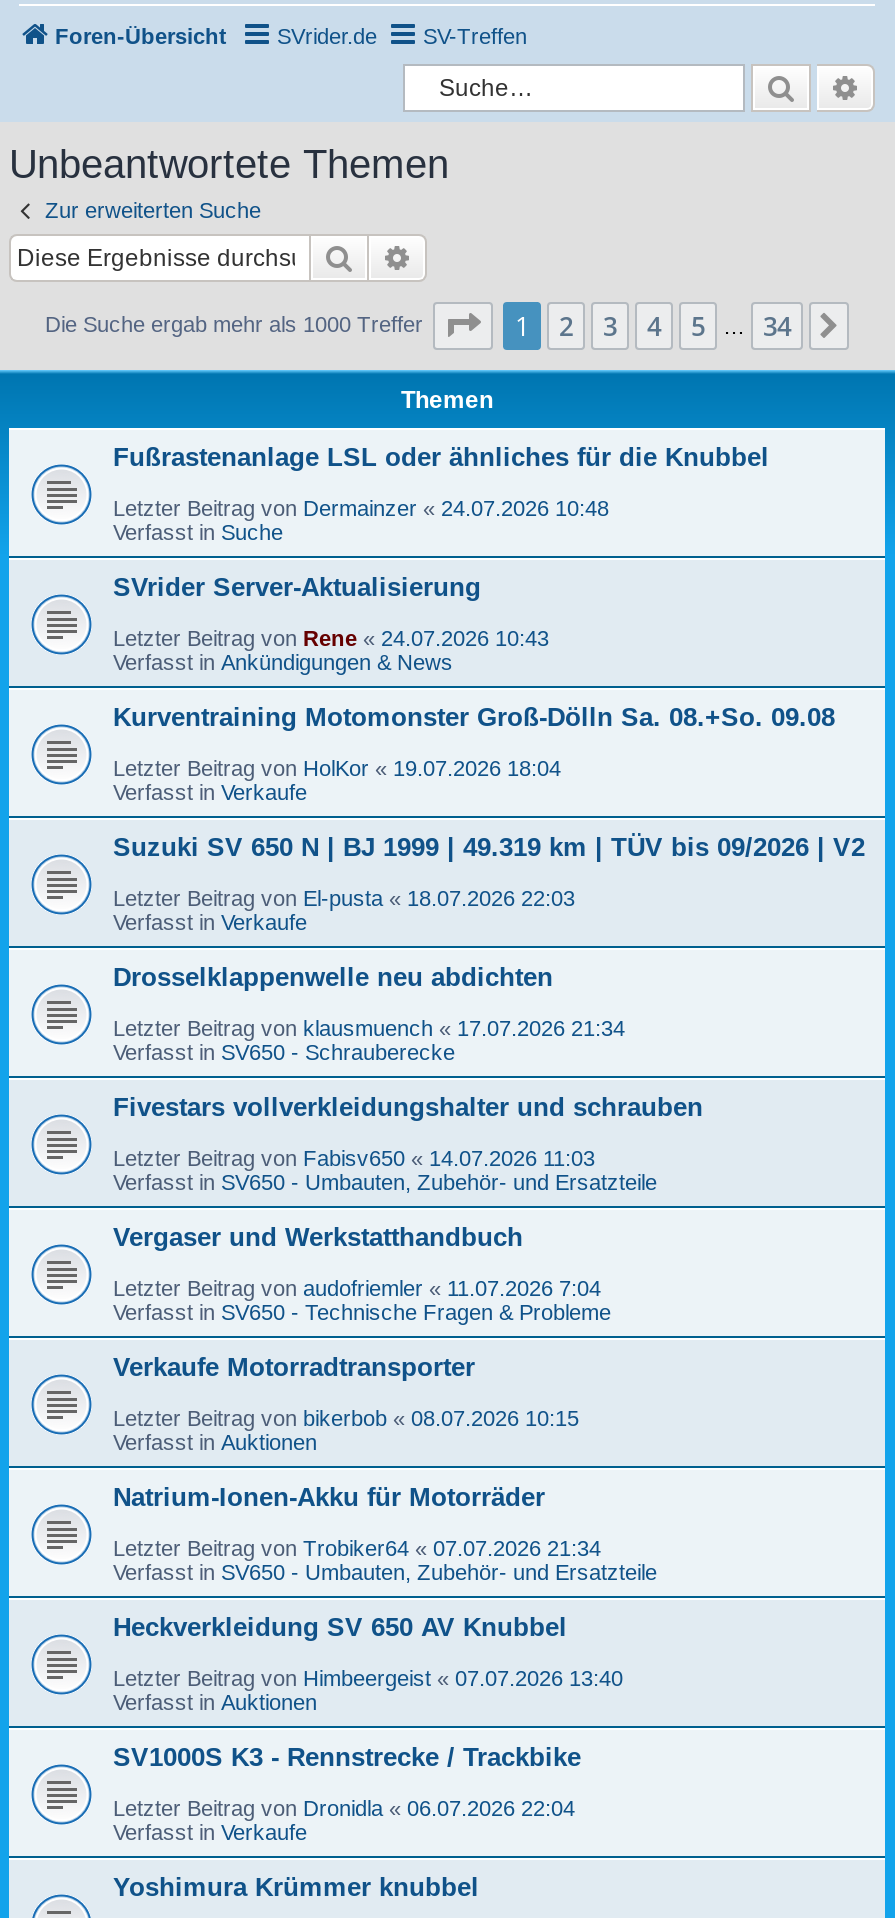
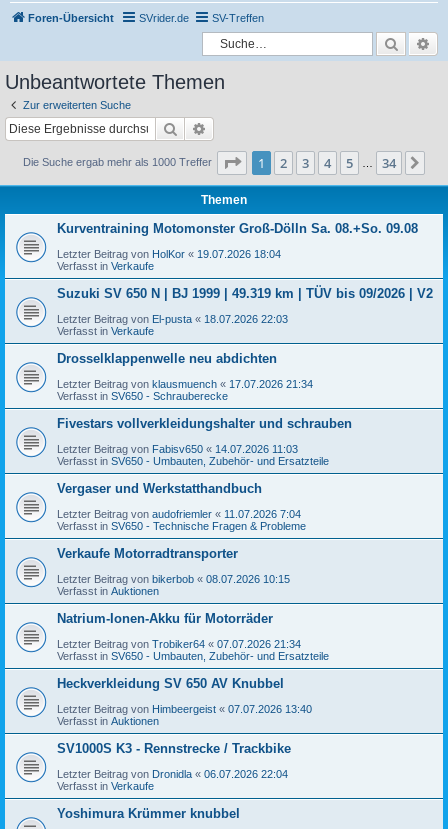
- Fußrastenanlage LSL oder ähnliches für die Knubbel
- Letzter Beitrag von Dermainzer «24.07.2026 10:48
- Verfasst in Suche
- SVrider Server-Aktualisierung
- Letzter Beitrag von Rene «24.07.2026 10:43
- Verfasst in Ankündigungen & News
